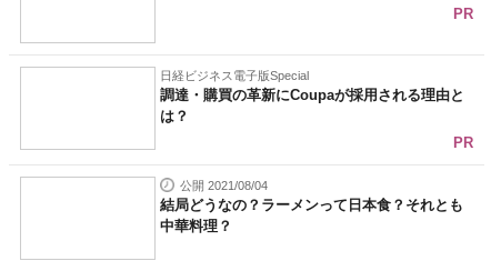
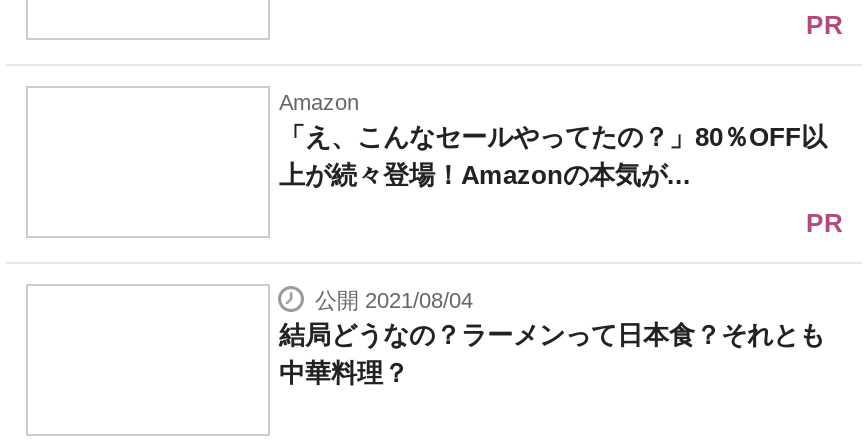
- 日経ビジネス電子版Special
- 調達・購買の革新にCoupaが採用される理由と
- は？
+ Amazon
+ 「え、こんなセールやってたの？」80％OFF以
+ 上が続々登場！Amazonの本気が...
